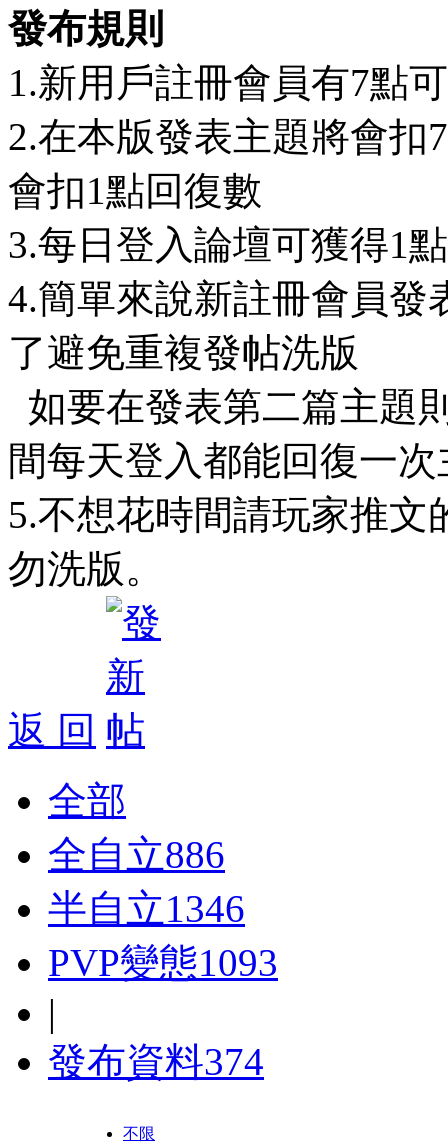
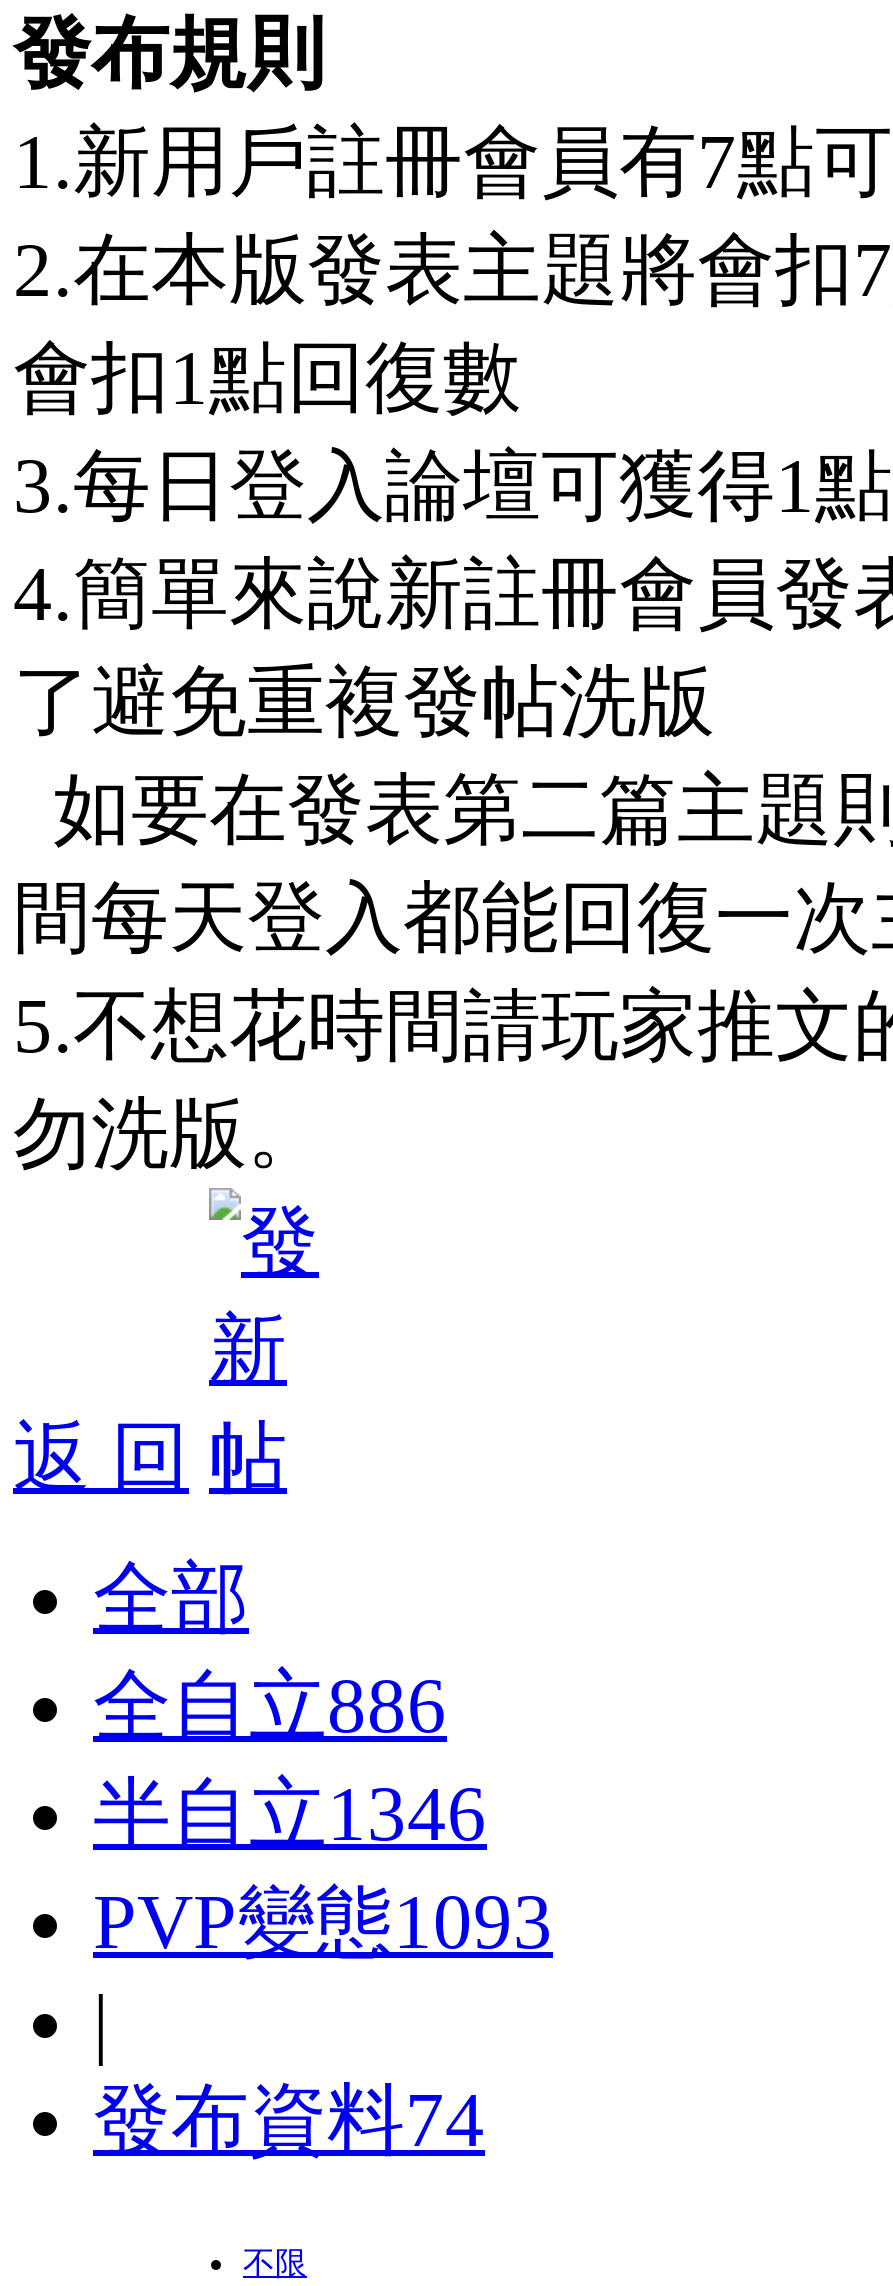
- 發布資料374
+ 發布資料74
